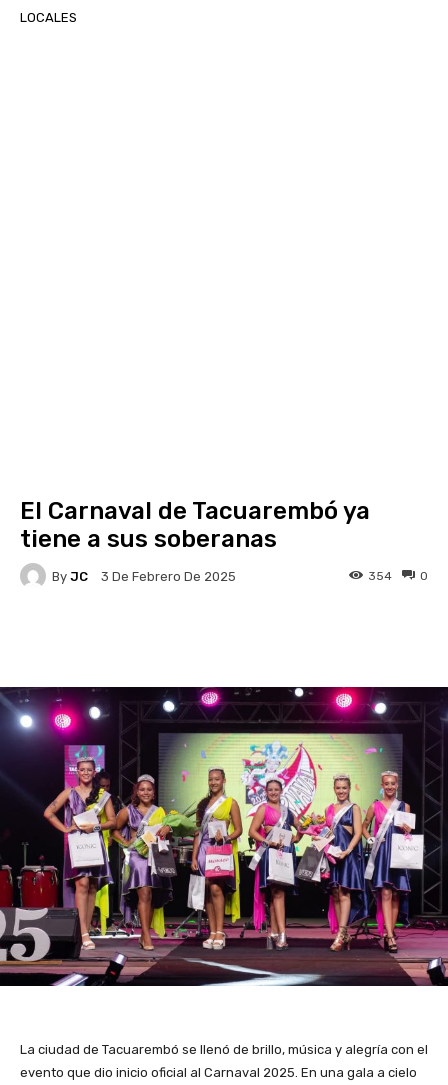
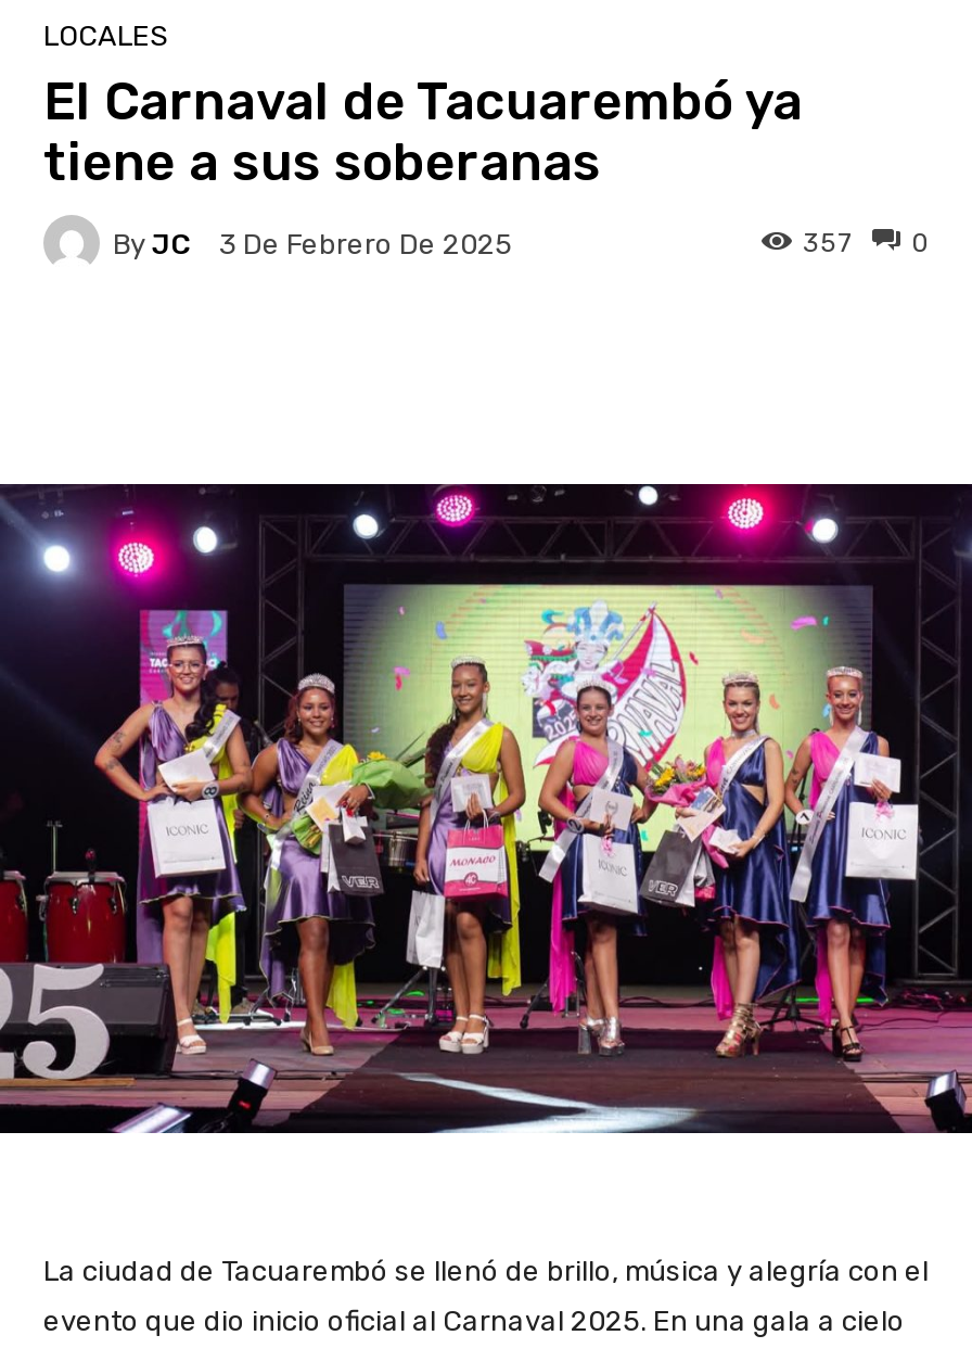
- 354 0
+ 357 0
